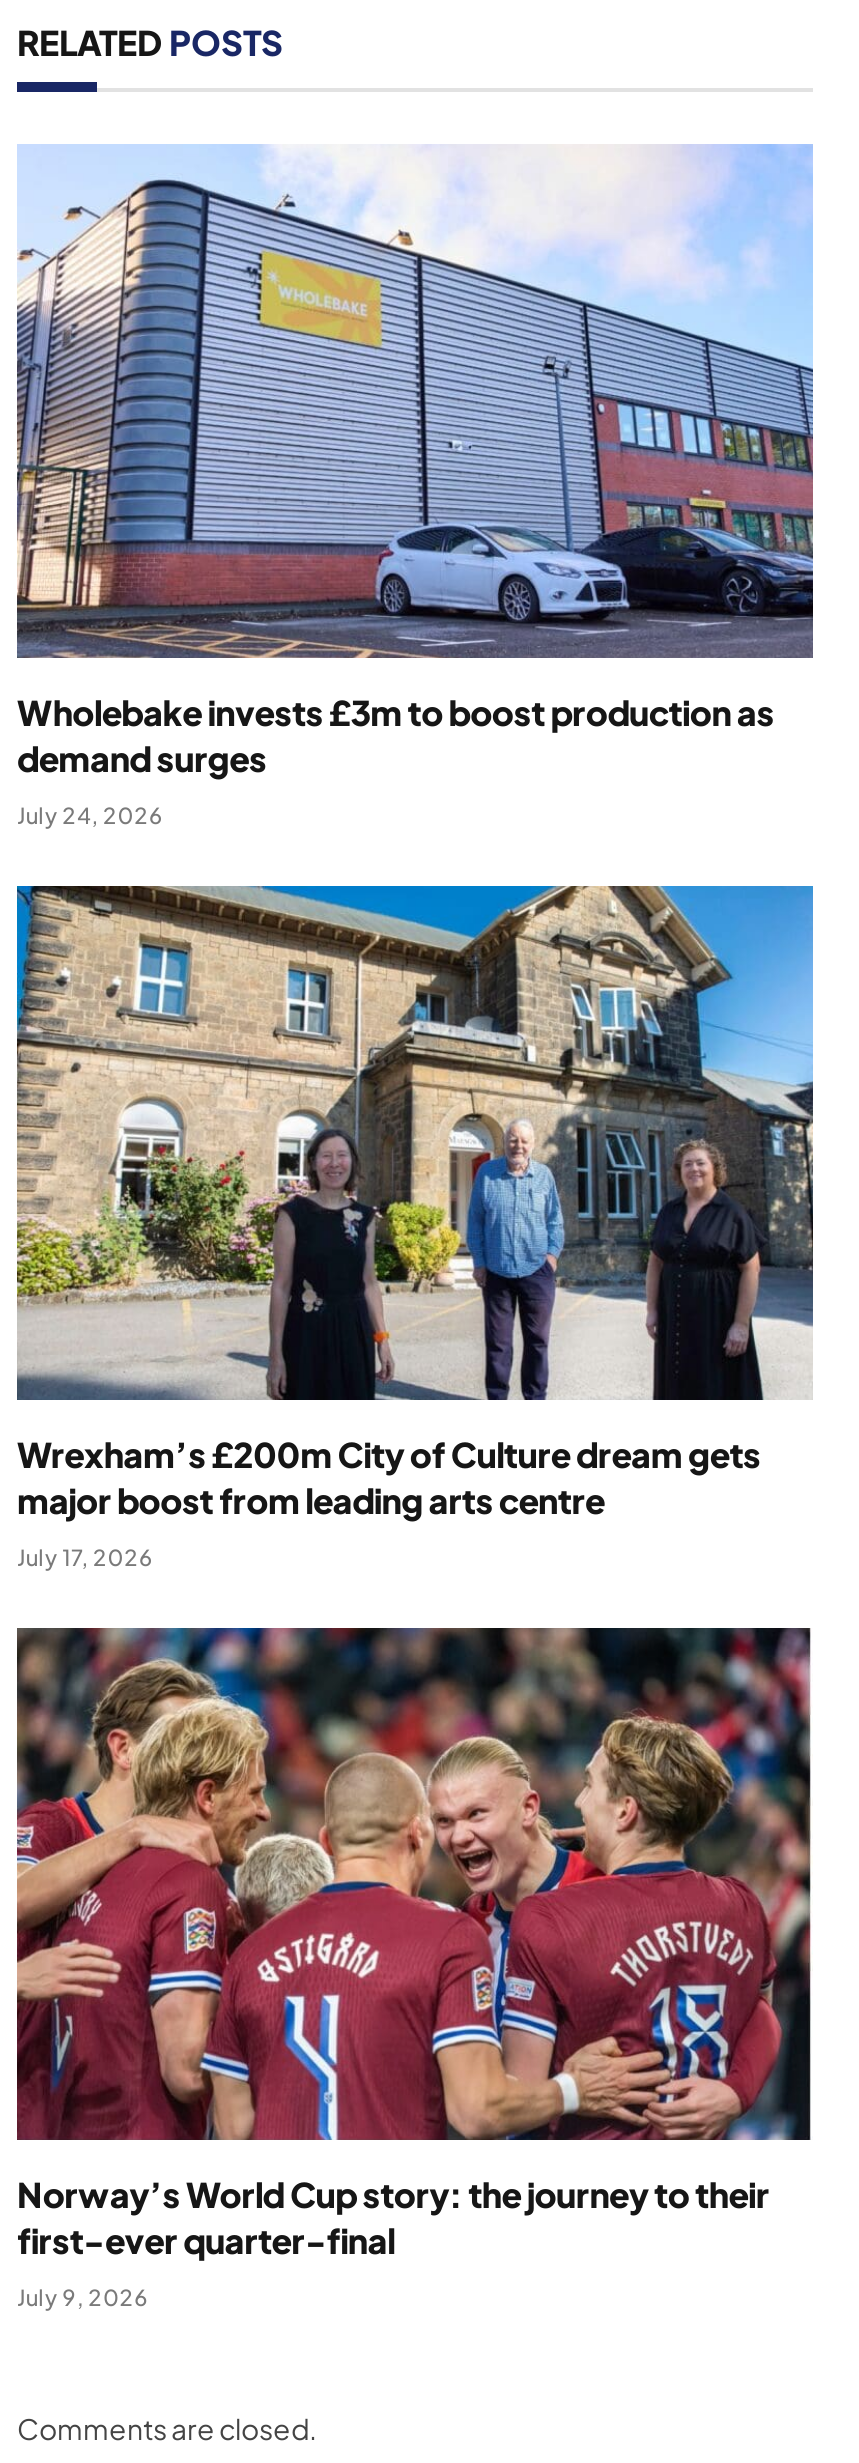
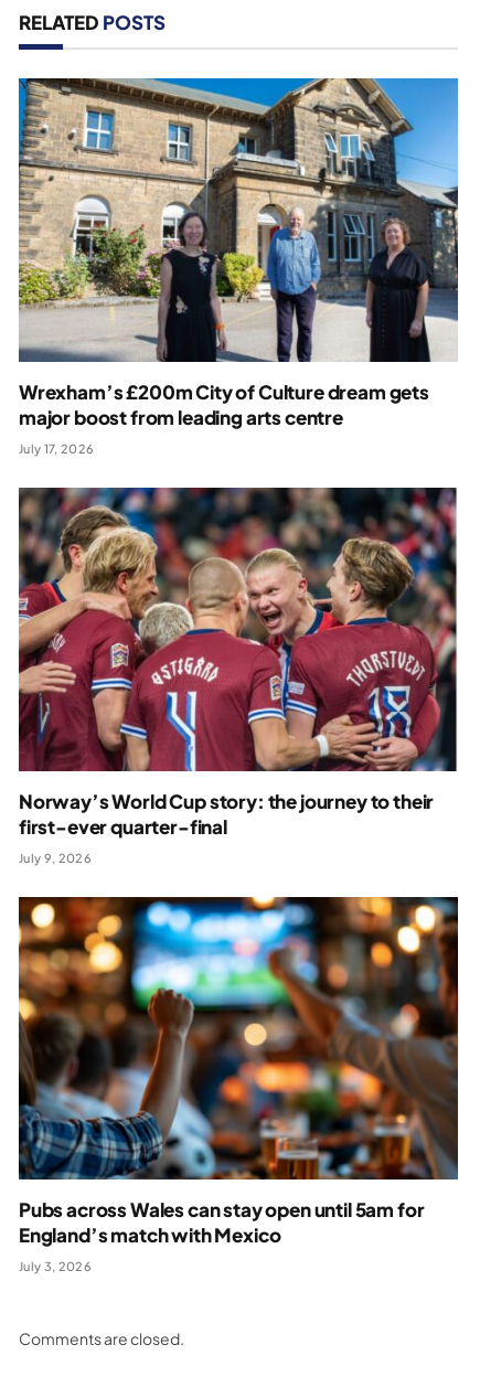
- [image]
- Wholebake invests £3m to boost production as
- demand surges
- July 24, 2026

moved up: [image] | Wrexham’s £200m City of Culture dream gets | major boost from leading arts centre | July 17, 2026 | Norway’s World Cup story: the journey to their | first-ever quarter-final | July 9, 2026

+ [image]
+ Pubs across Wales can stay open until 5am for
+ England’s match with Mexico
+ July 3, 2026
